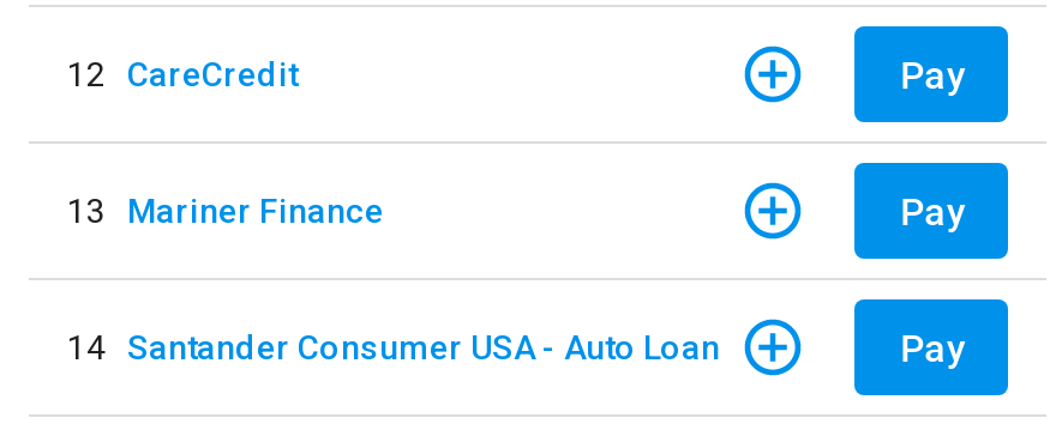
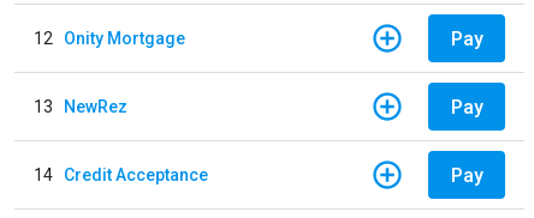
- 12 CareCredit
+ 12 Onity Mortgage

- 13 Mariner Finance
+ 13 NewRez

- 14 Santander Consumer USA - Auto Loan
+ 14 Credit Acceptance
